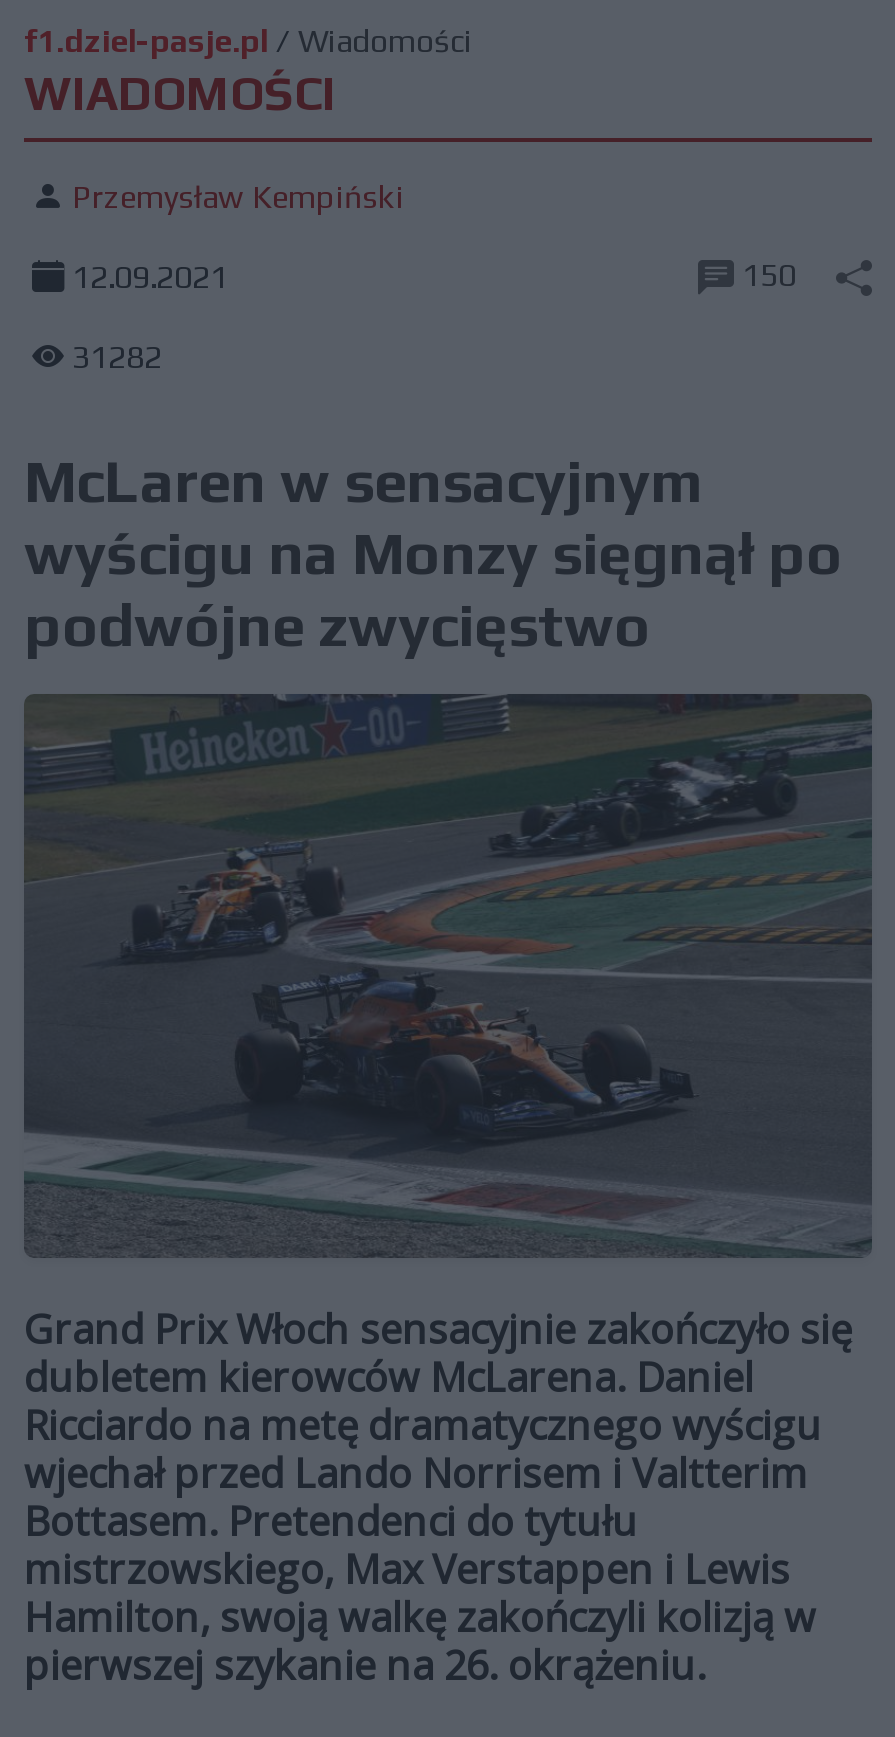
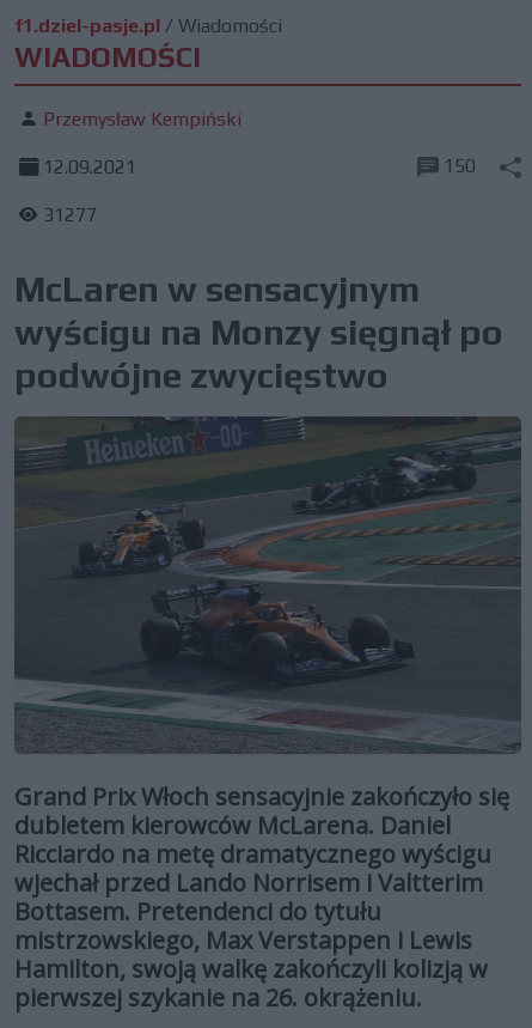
- 31282
+ 31277
